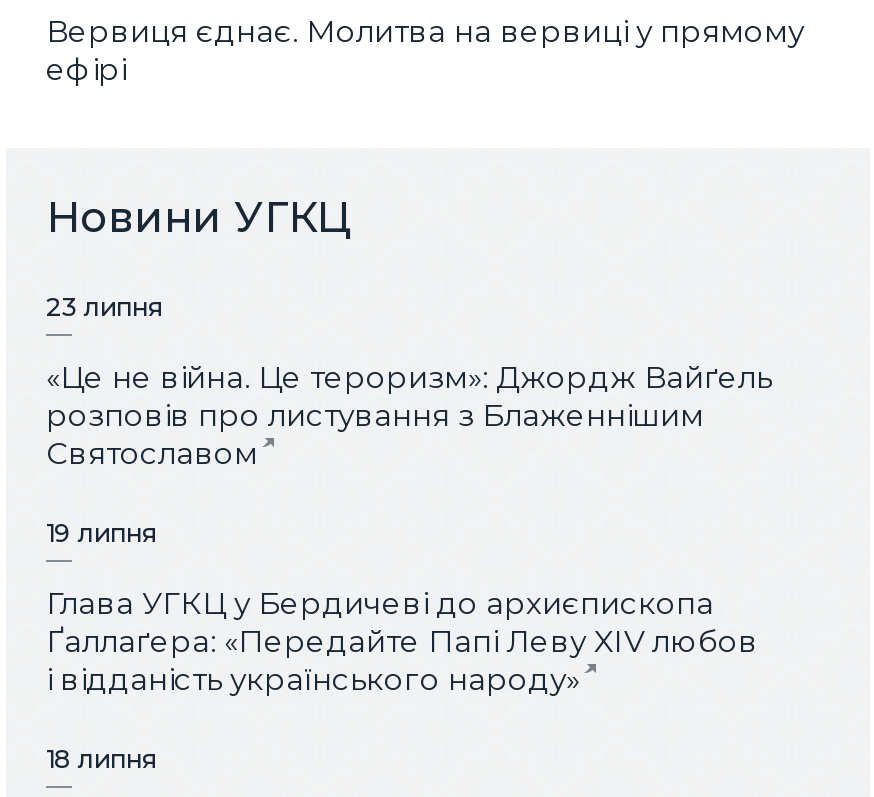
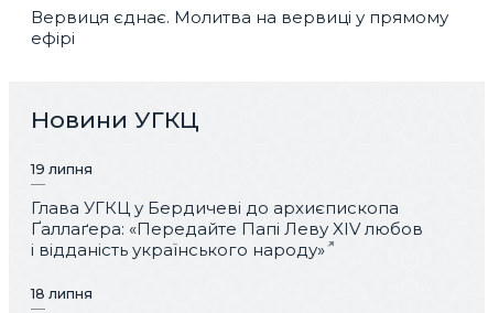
- 23 липня
- «Це не війна. Це тероризм»: Джордж Вайґель
- розповів про листування з Блаженнішим
- Святославом
